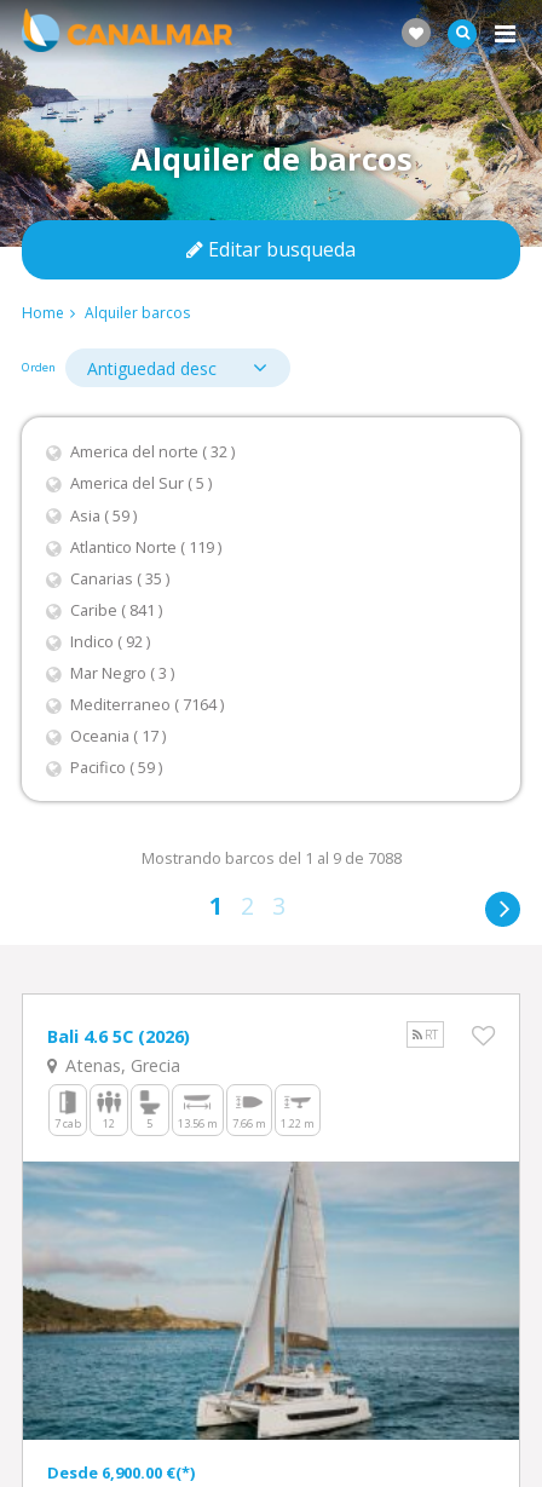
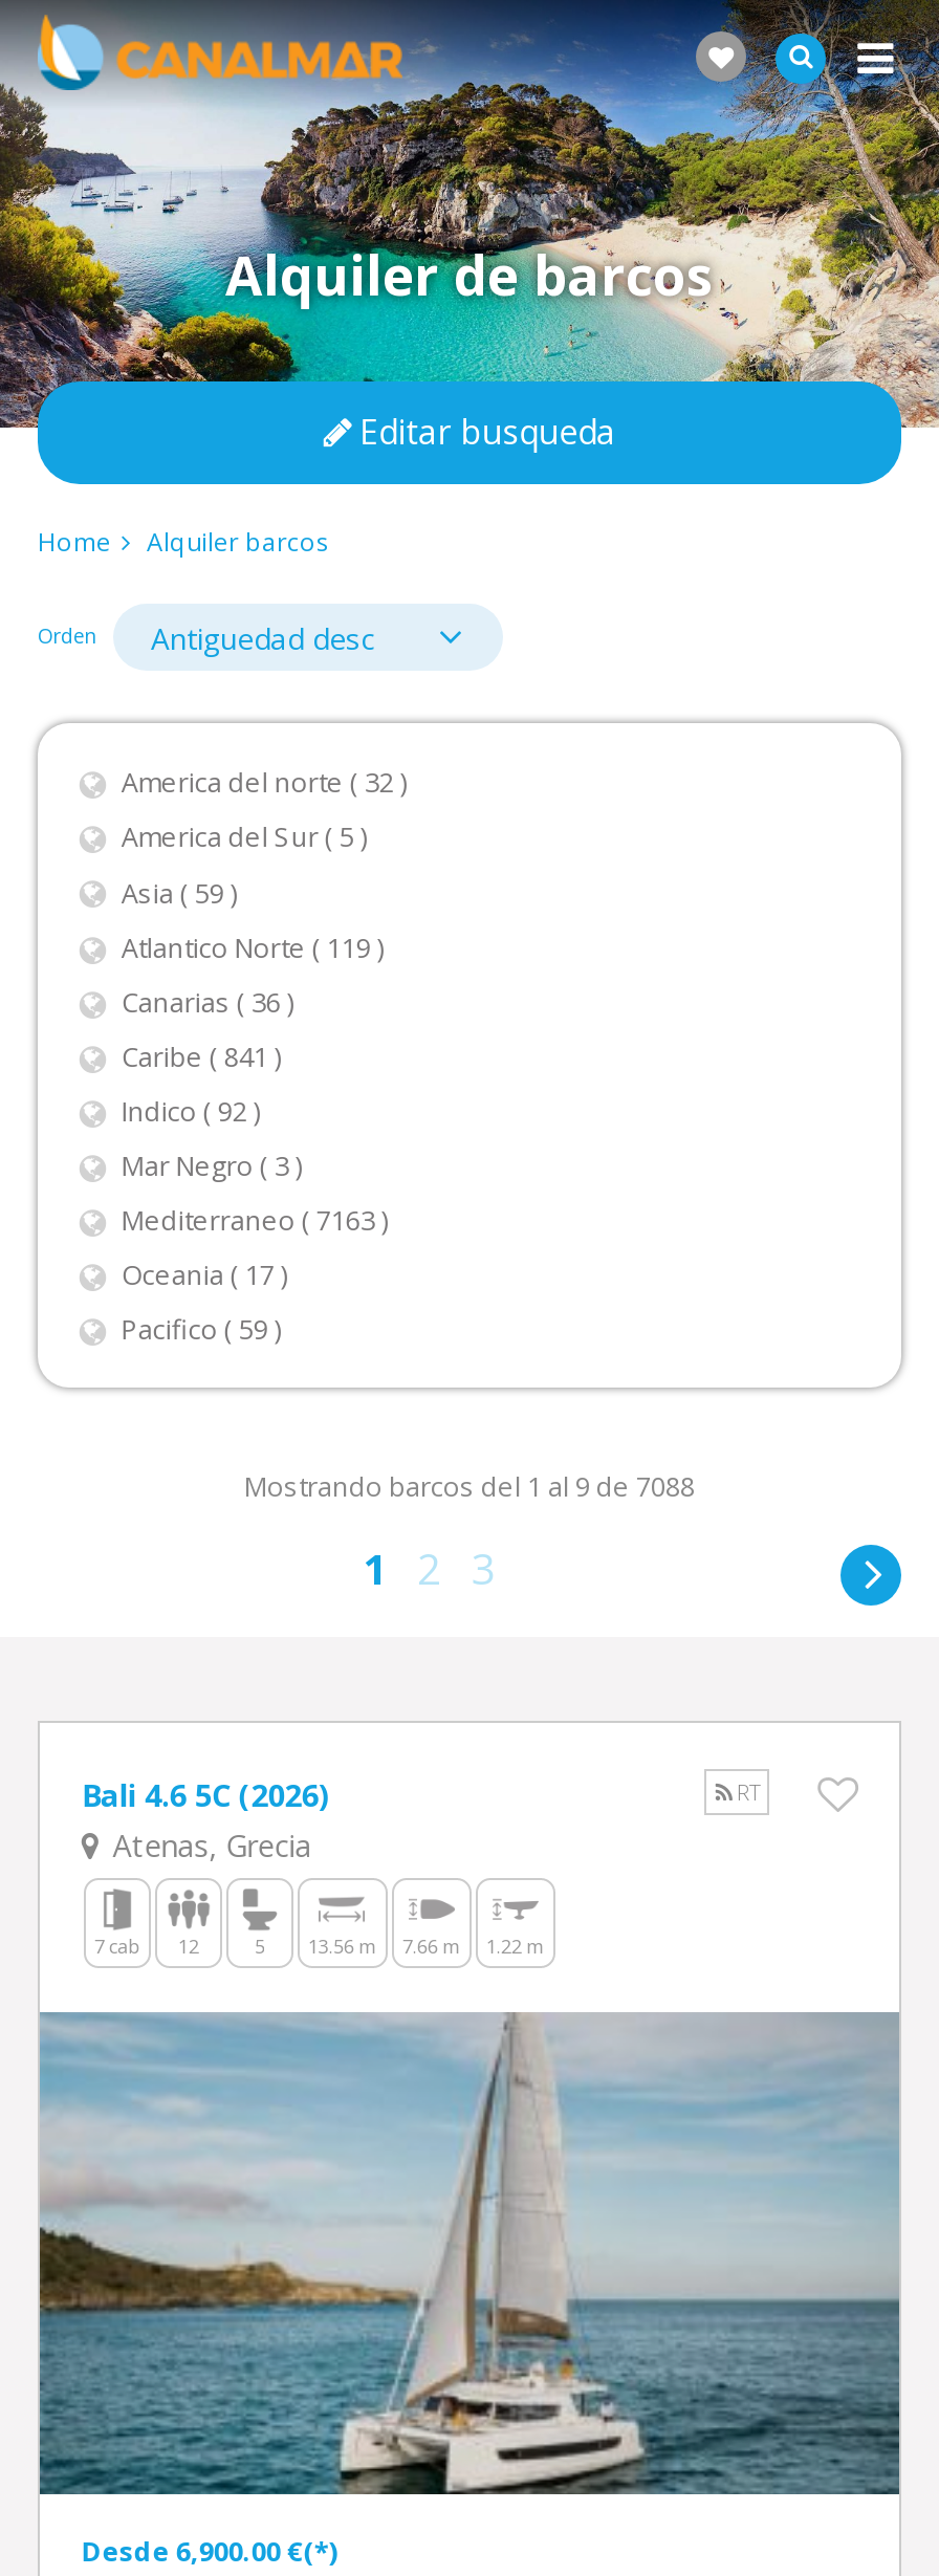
- Canarias ( 35 )
+ Canarias ( 36 )

- Mediterraneo ( 7164 )
+ Mediterraneo ( 7163 )
